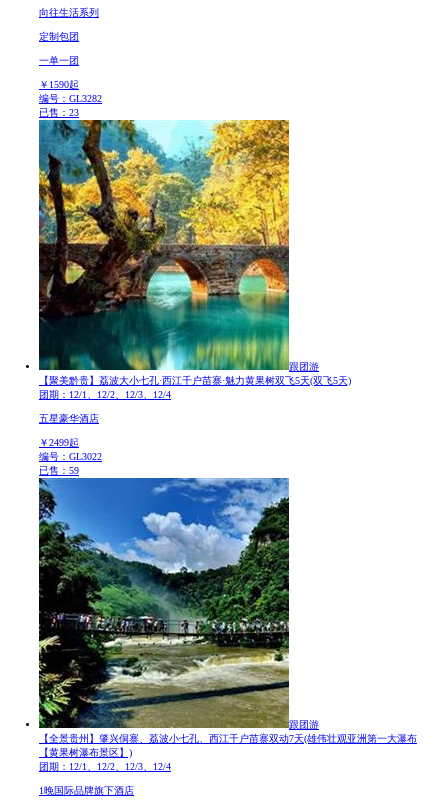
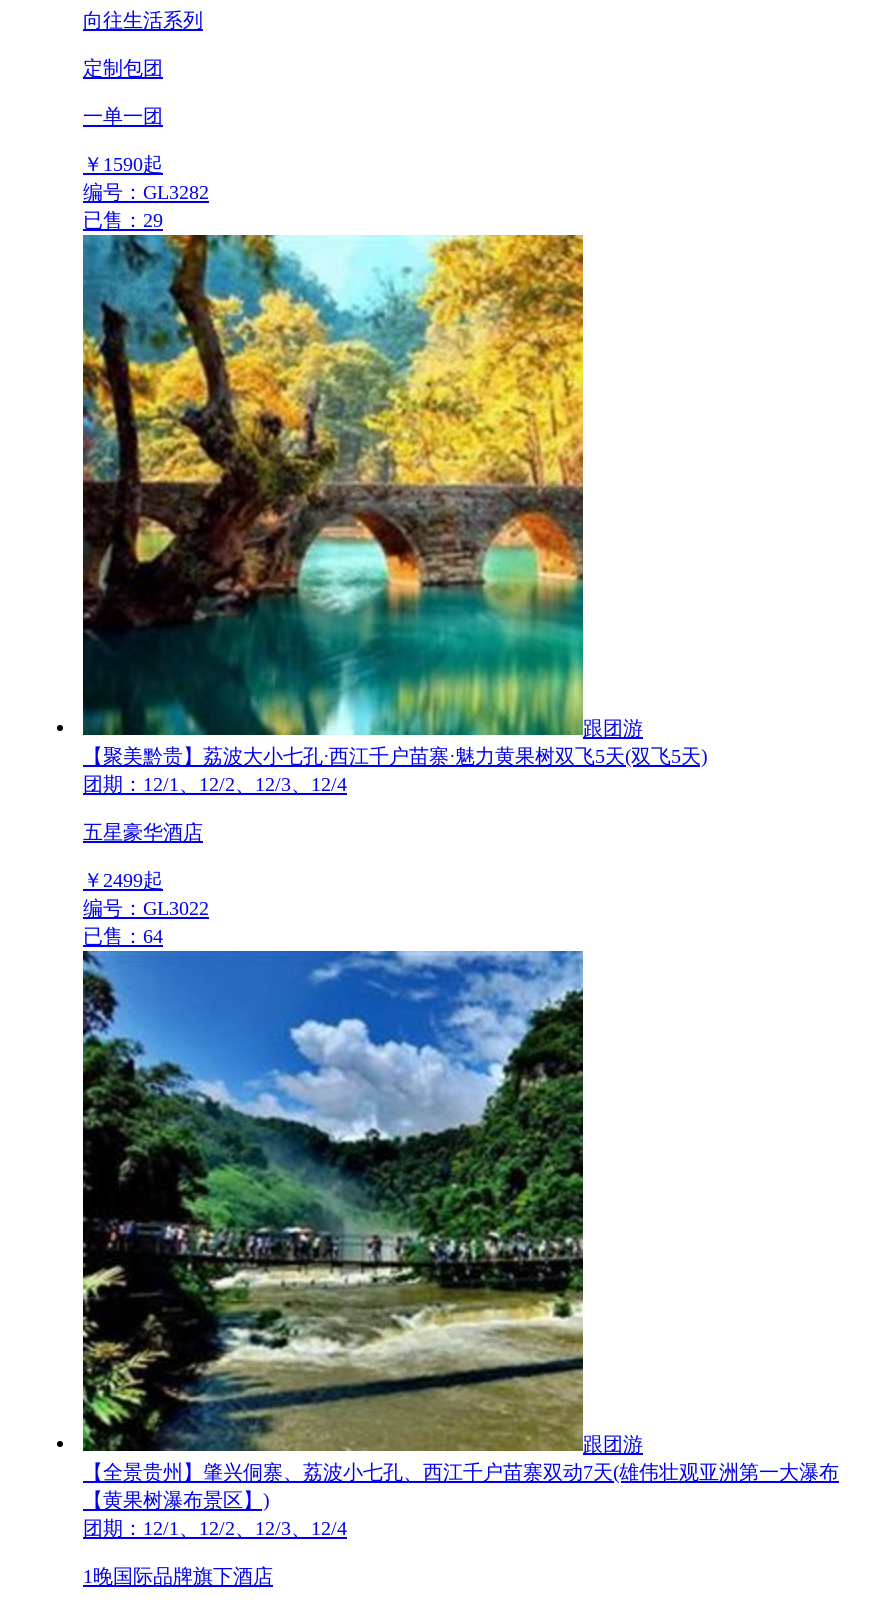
- 已售：23
+ 已售：29

- 已售：59
+ 已售：64
